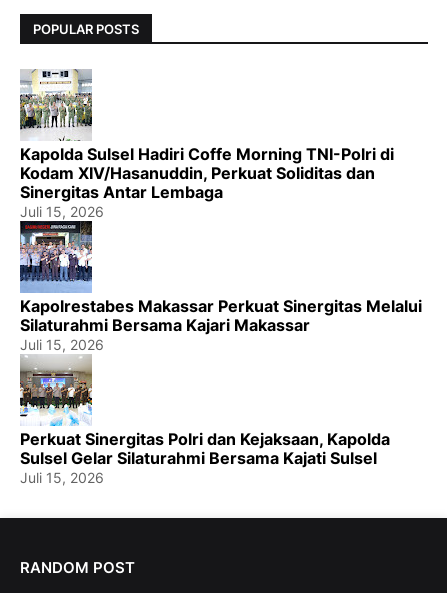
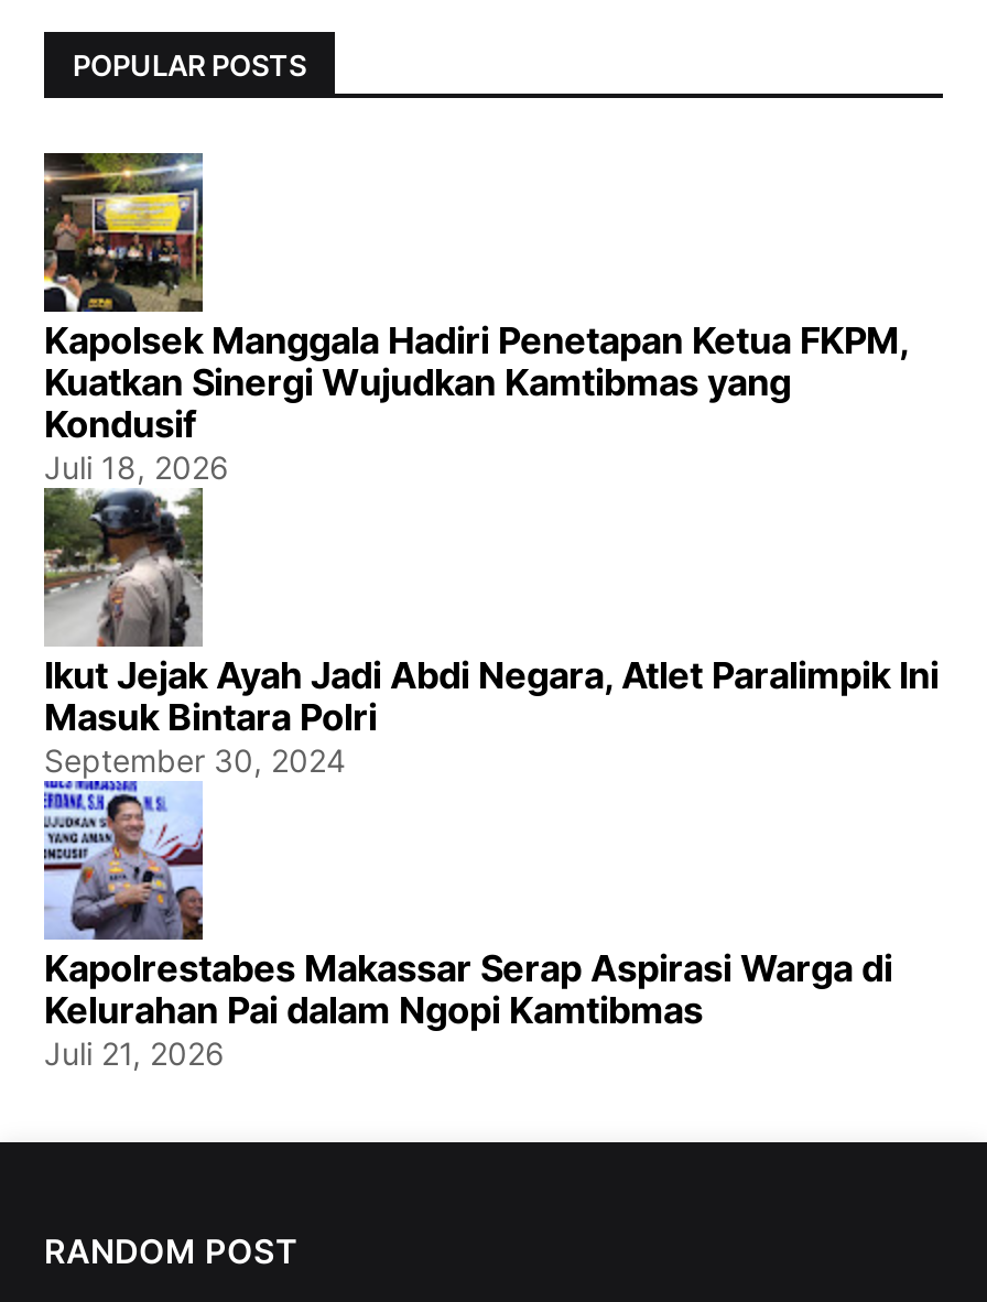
- [image]
- Kapolda Sulsel Hadiri Coffe Morning TNI-Polri di
- Kodam XIV/Hasanuddin, Perkuat Soliditas dan
- Sinergitas Antar Lembaga
- Juli 15, 2026
+ [image]
+ Kapolsek Manggala Hadiri Penetapan Ketua FKPM,
+ Kuatkan Sinergi Wujudkan Kamtibmas yang
+ Kondusif
+ Juli 18, 2026

- [image]
- Kapolrestabes Makassar Perkuat Sinergitas Melalui
- Silaturahmi Bersama Kajari Makassar
- Juli 15, 2026
+ [image]
+ Ikut Jejak Ayah Jadi Abdi Negara, Atlet Paralimpik Ini
+ Masuk Bintara Polri
+ September 30, 2024

- [image]
- Perkuat Sinergitas Polri dan Kejaksaan, Kapolda
- Sulsel Gelar Silaturahmi Bersama Kajati Sulsel
- Juli 15, 2026
+ [image]
+ Kapolrestabes Makassar Serap Aspirasi Warga di
+ Kelurahan Pai dalam Ngopi Kamtibmas
+ Juli 21, 2026
